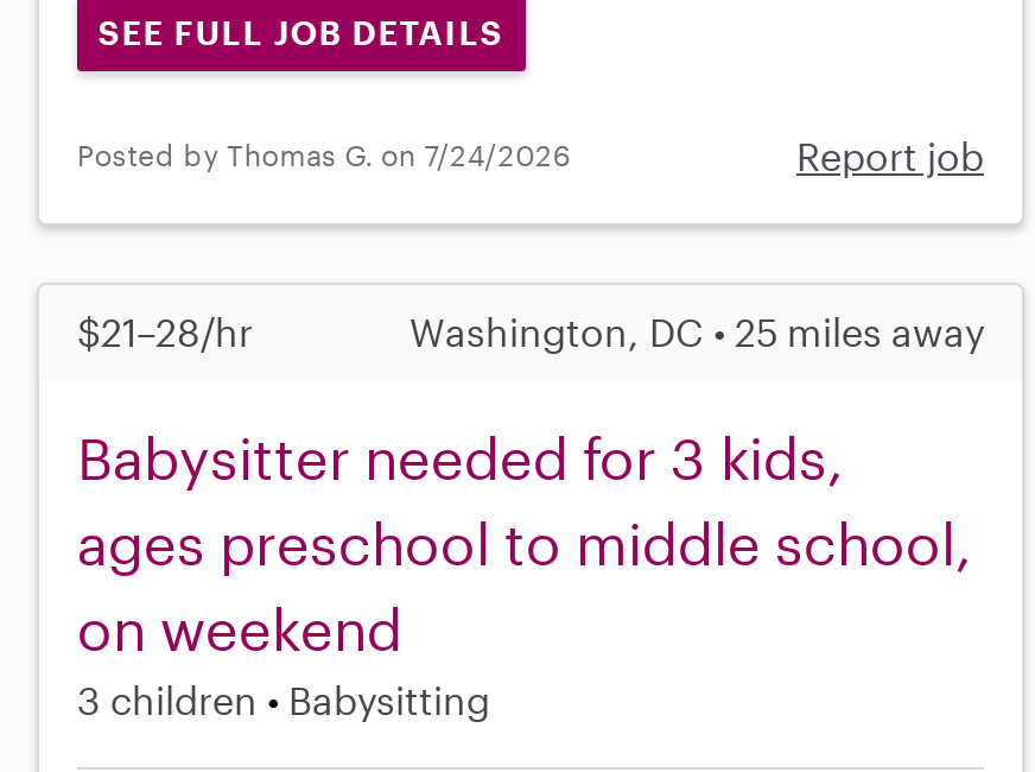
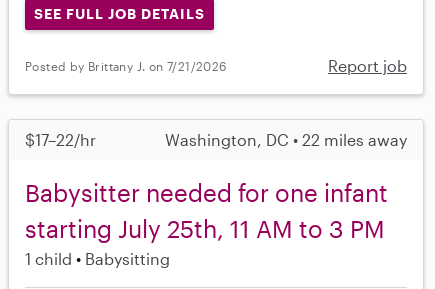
- Posted by Thomas G. on 7/24/2026
+ Posted by Brittany J. on 7/21/2026

- $21–28/hr
- Washington, DC • 25 miles away
+ $17–22/hr
+ Washington, DC • 22 miles away

- Babysitter needed for 3 kids,
- ages preschool to middle school,
- on weekend
- 3 children
+ Babysitter needed for one infant
+ starting July 25th, 11 AM to 3 PM
+ 1 child
